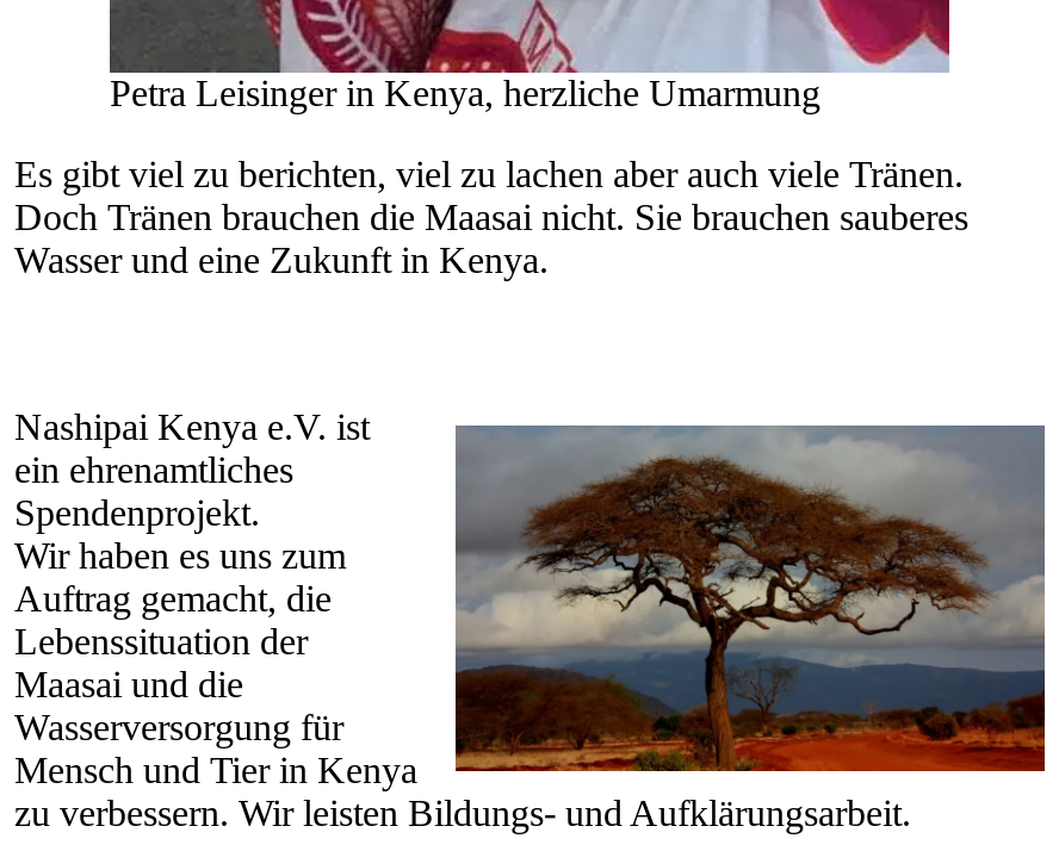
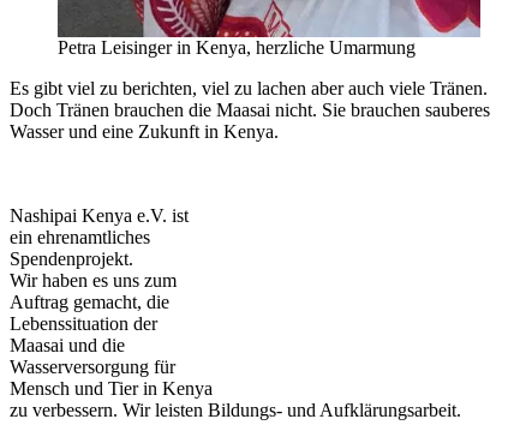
- [image]
